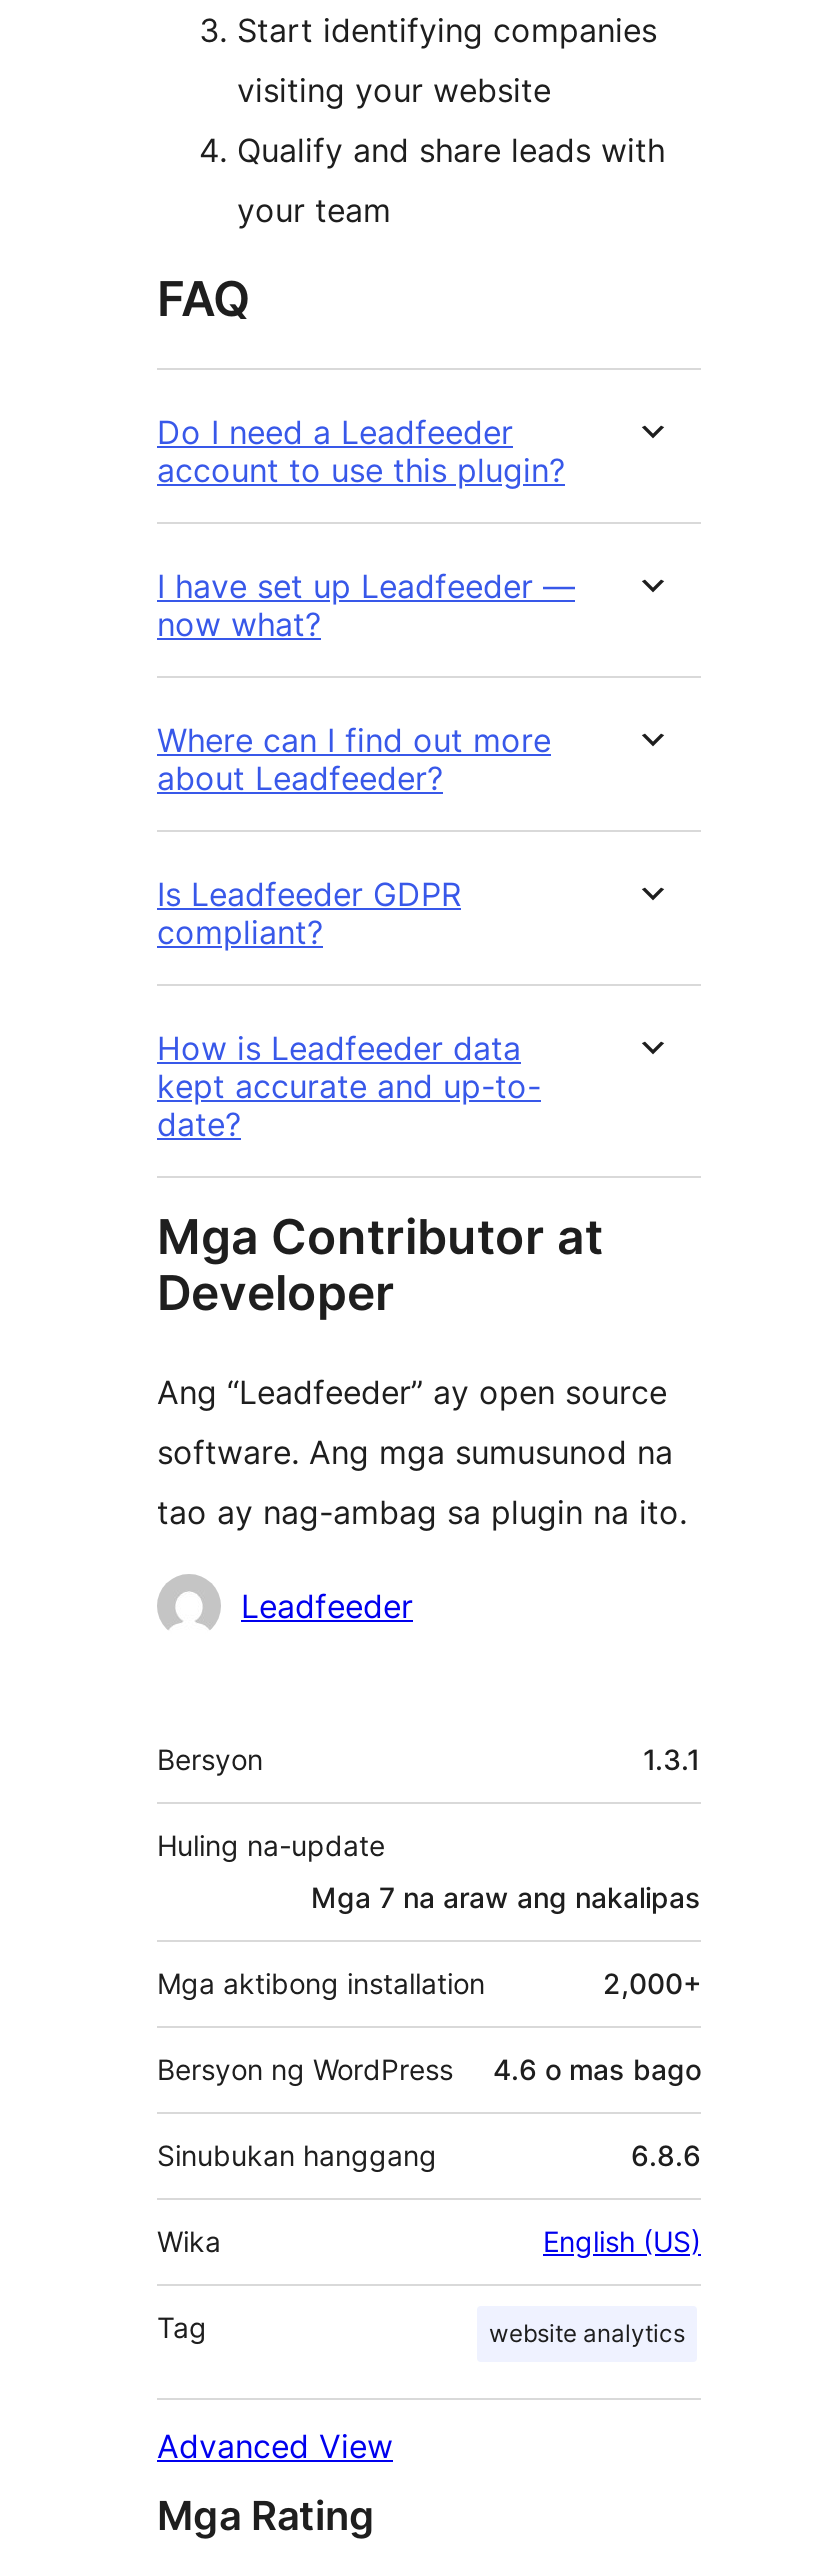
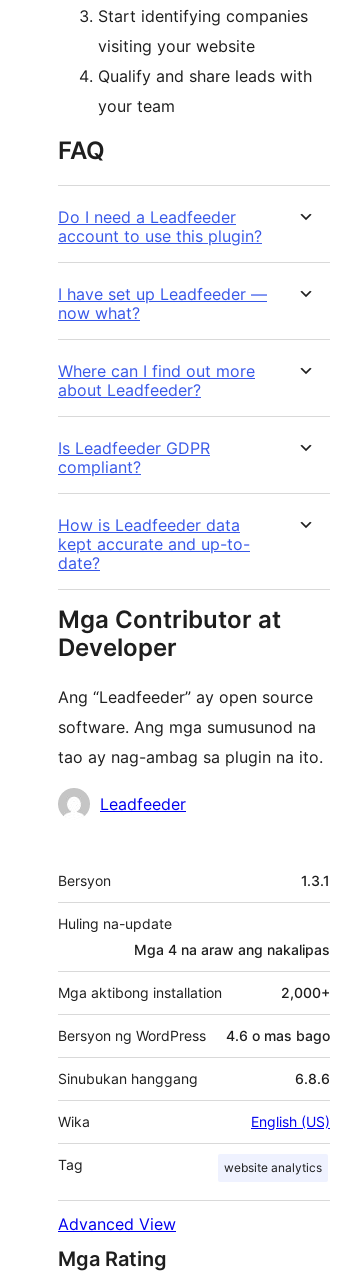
- Mga 7 na araw ang nakalipas
+ Mga 4 na araw ang nakalipas
